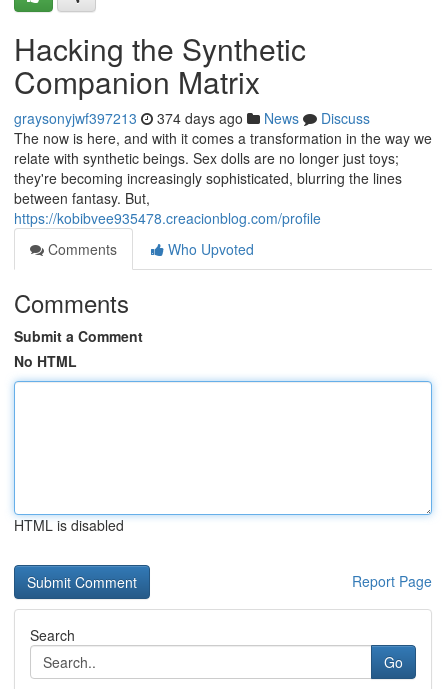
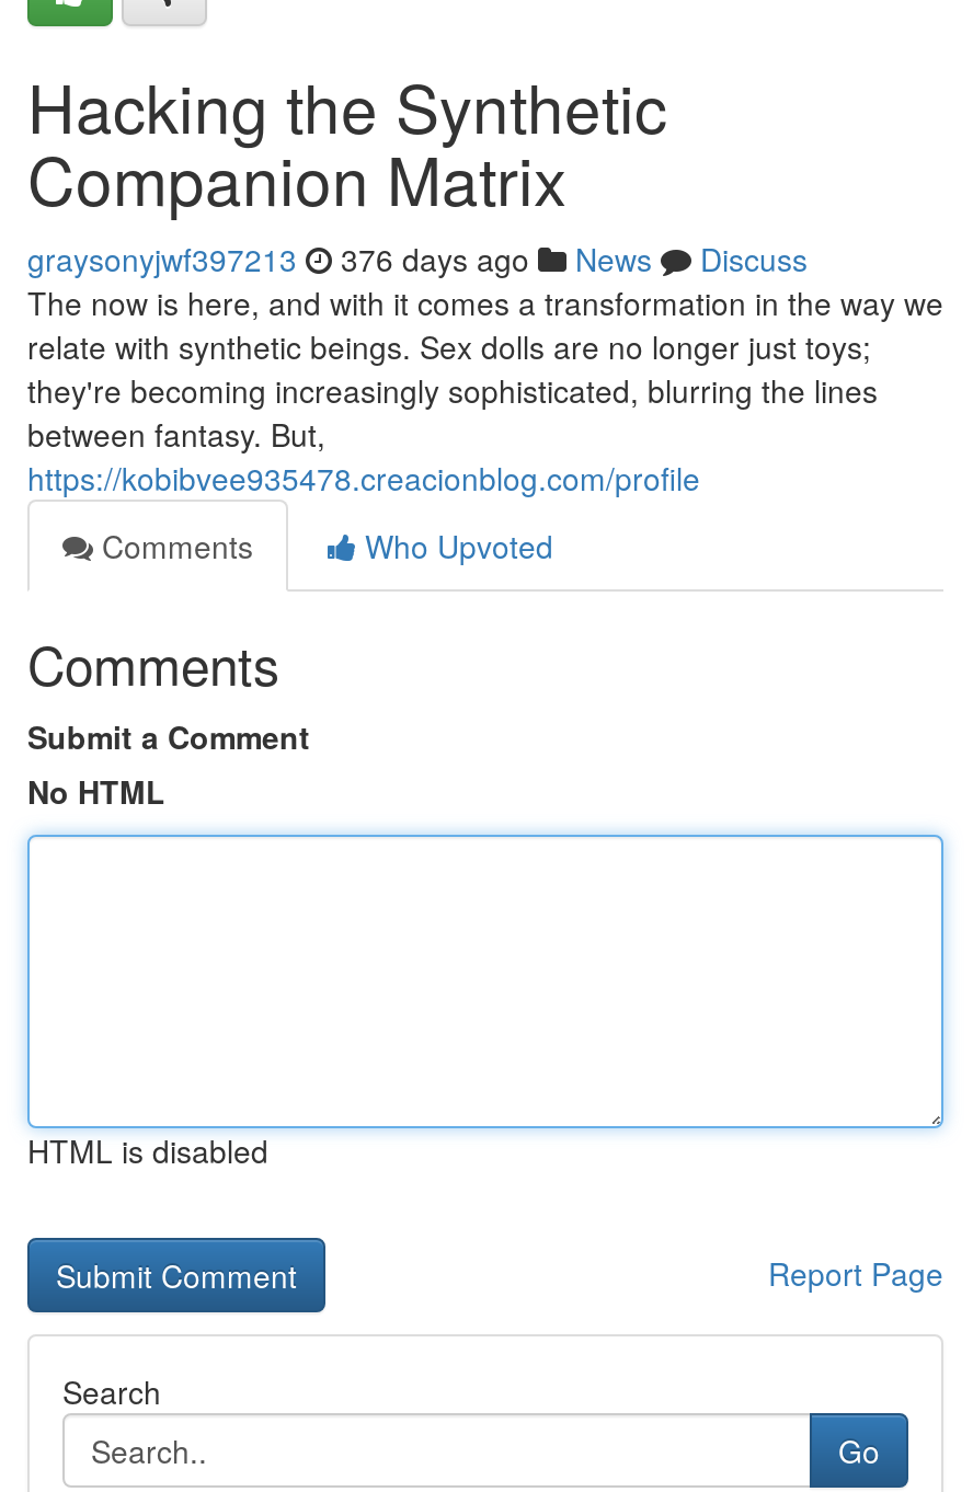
- graysonyjwf397213 374 days ago News Discuss
+ graysonyjwf397213 376 days ago News Discuss
